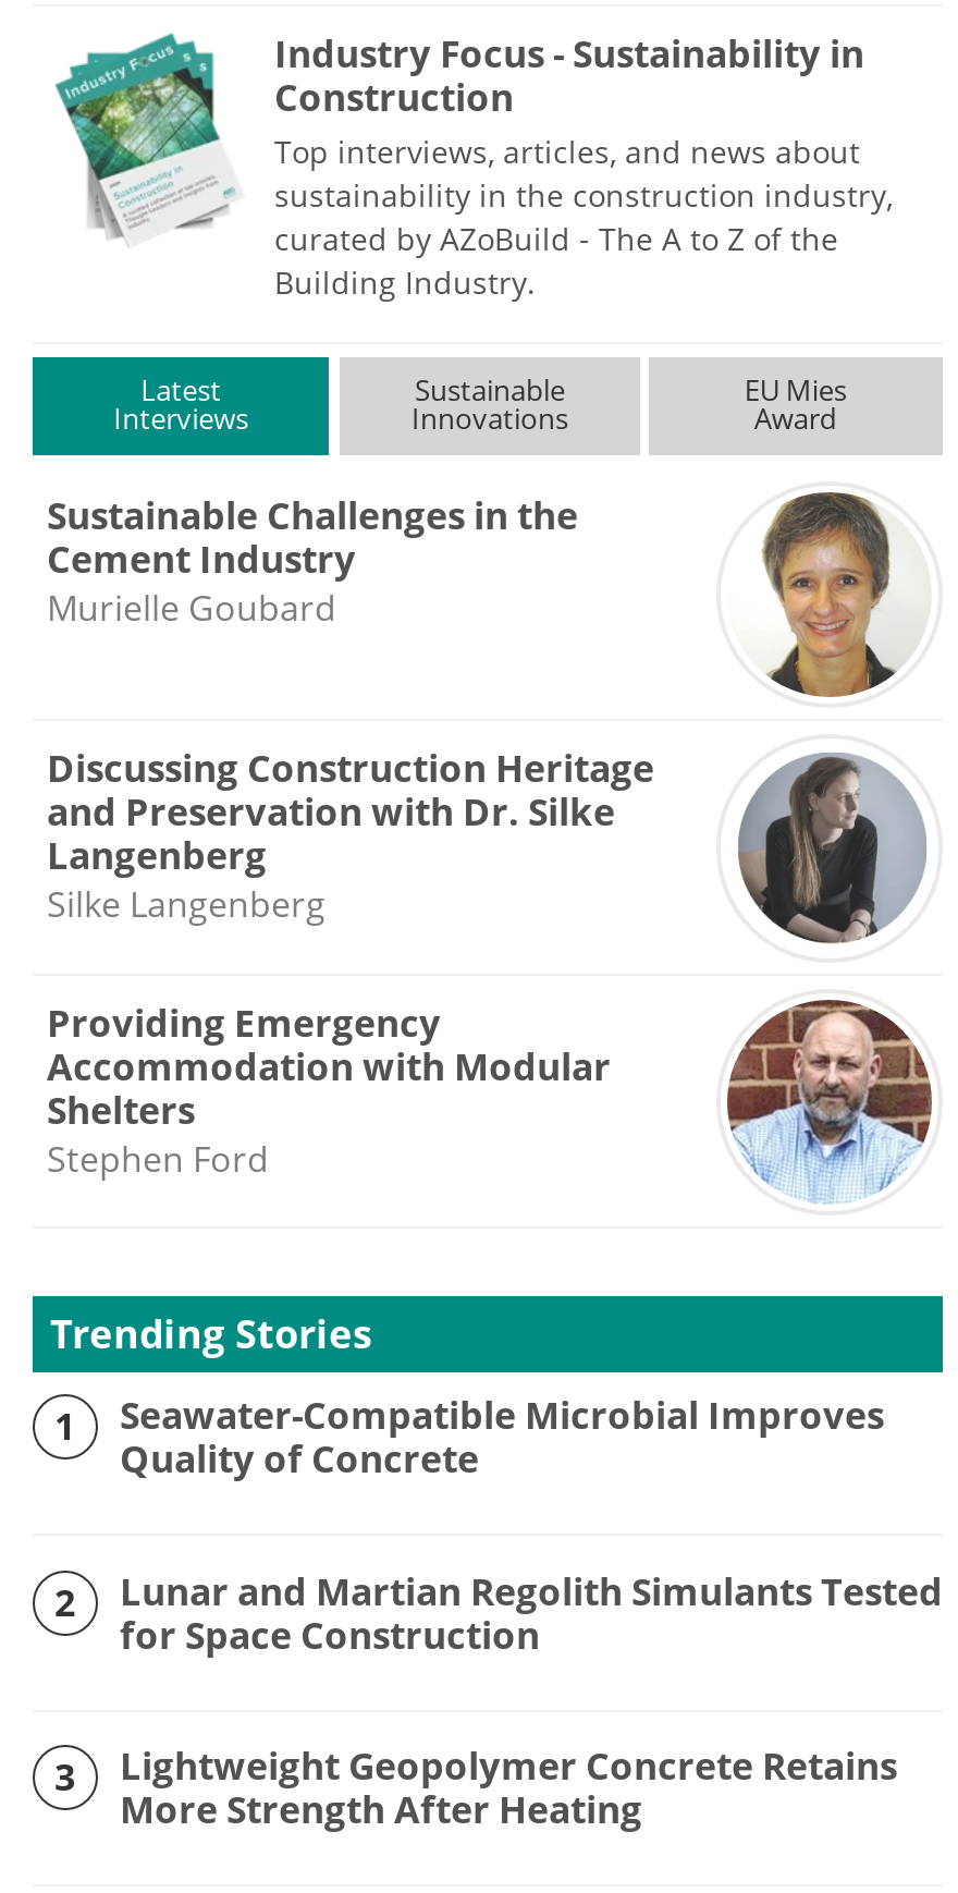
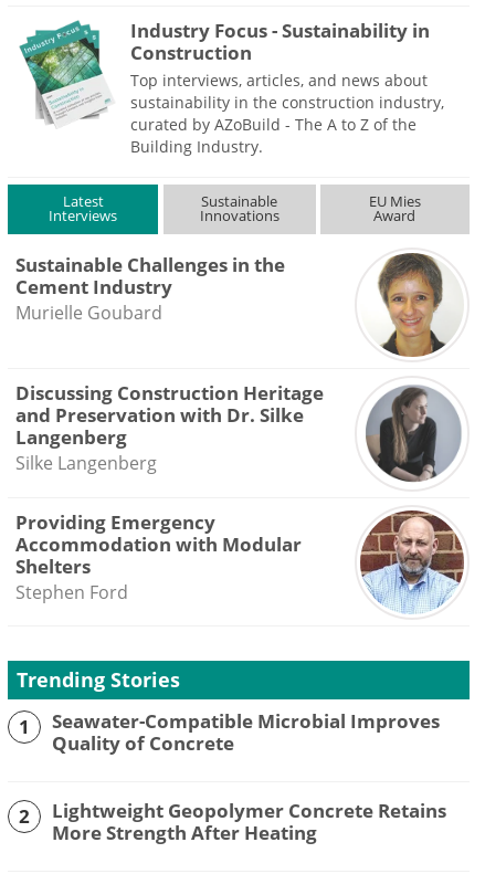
- Lunar and Martian Regolith Simulants Tested
- for Space Construction
- 3
